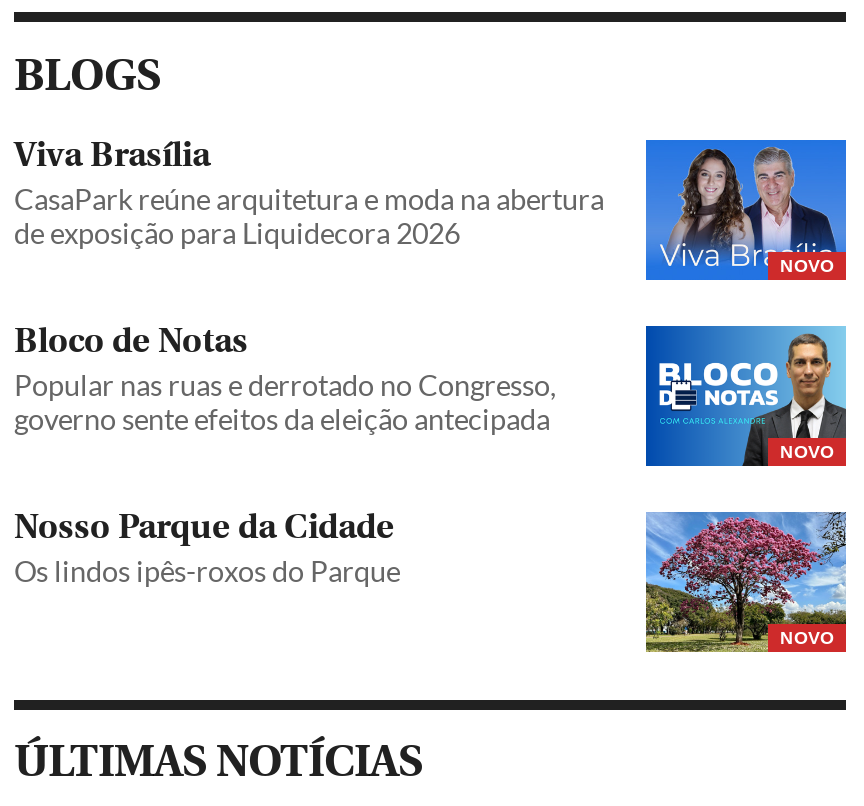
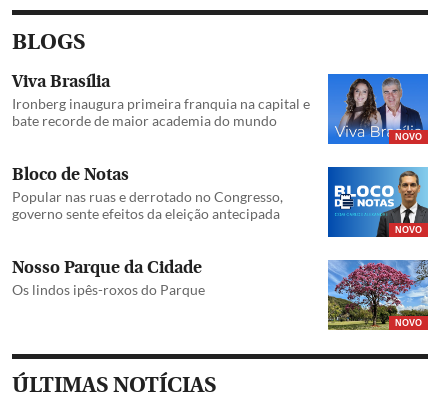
- CasaPark reúne arquitetura e moda na abertura
- de exposição para Liquidecora 2026
+ Ironberg inaugura primeira franquia na capital e
+ bate recorde de maior academia do mundo
